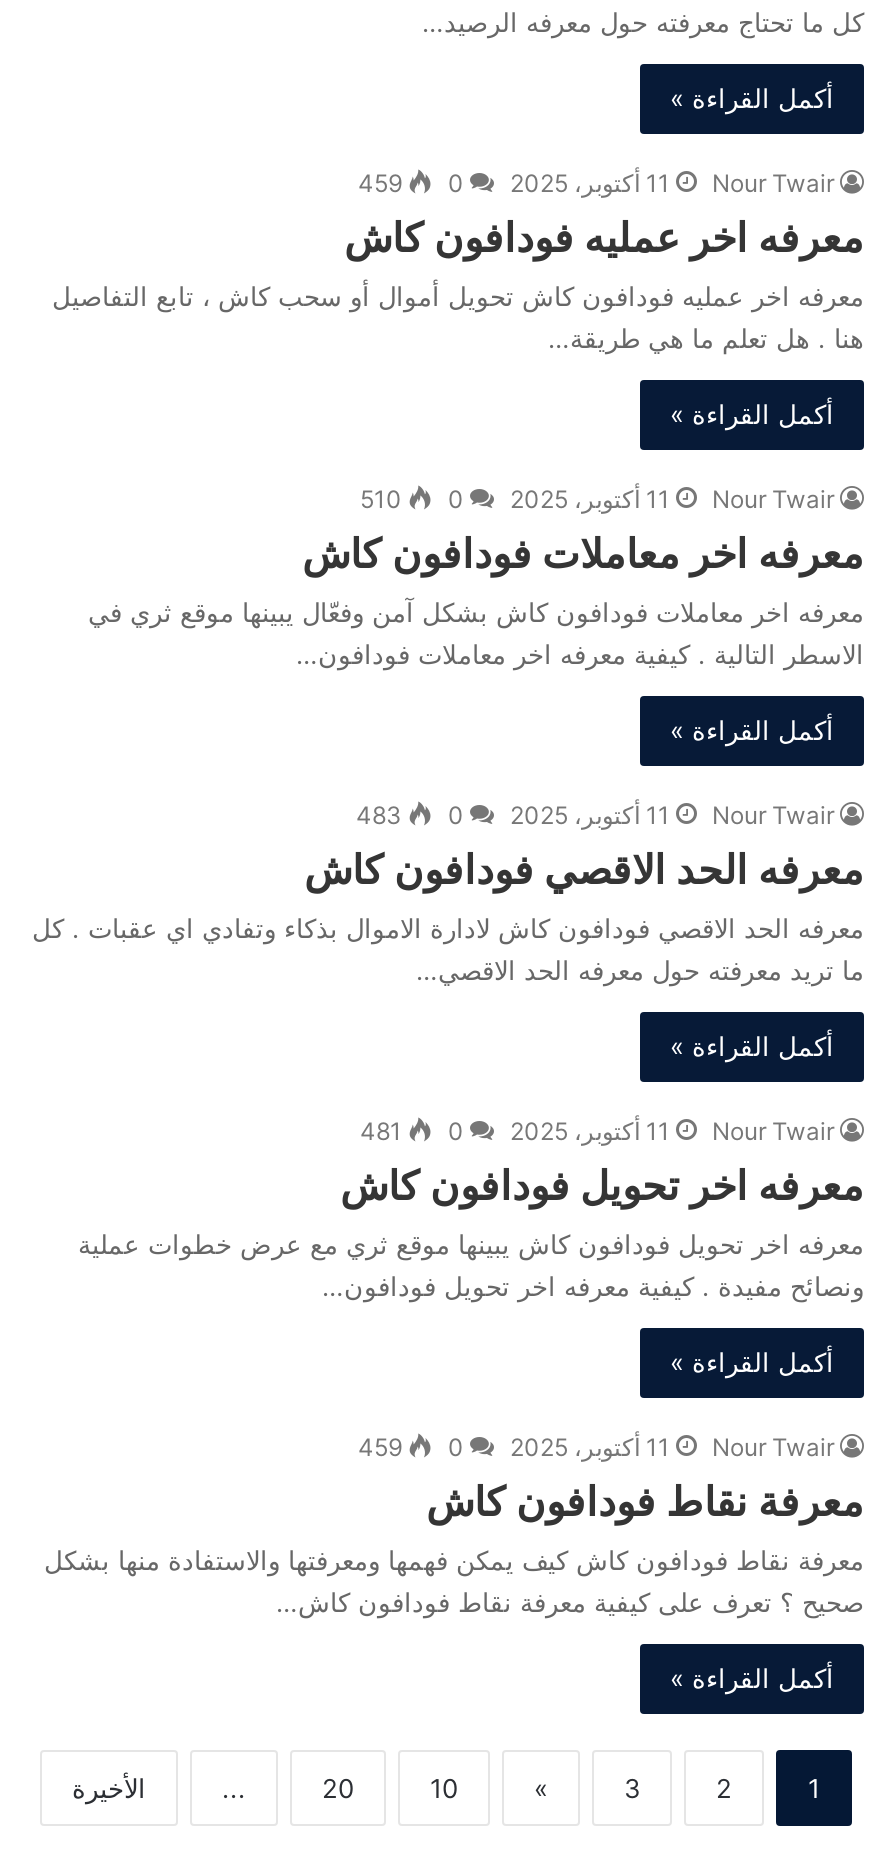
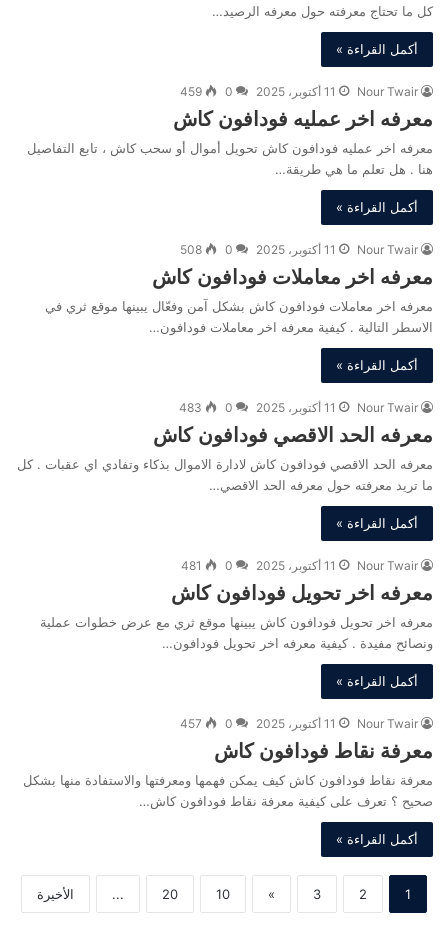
- 510 0
+ 508 0

- 459 0
+ 457 0
